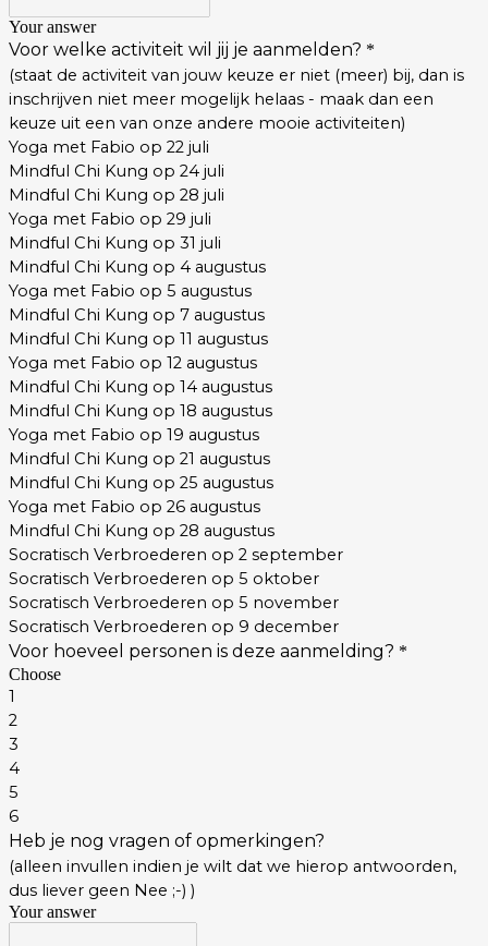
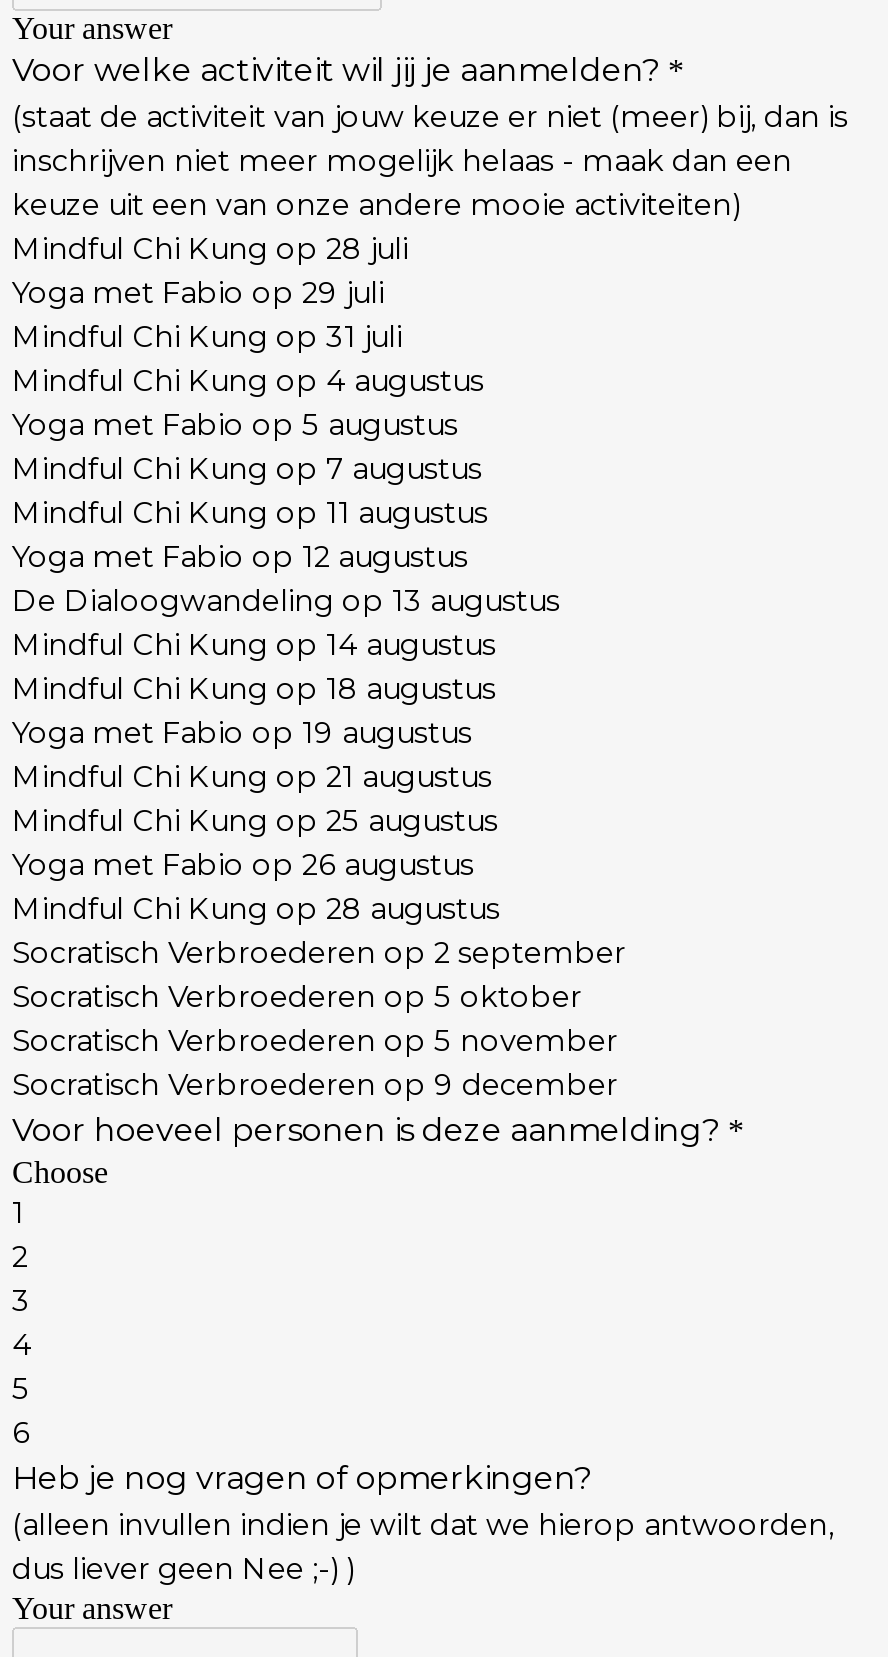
- Yoga met Fabio op 22 juli
- Mindful Chi Kung op 24 juli

moved up: Mindful Chi Kung op 28 juli | Yoga met Fabio op 29 juli | Mindful Chi Kung op 31 juli | Mindful Chi Kung op 4 augustus | Yoga met Fabio op 5 augustus | Mindful Chi Kung op 7 augustus | Mindful Chi Kung op 11 augustus | Yoga met Fabio op 12 augustus

+ De Dialoogwandeling op 13 augustus
